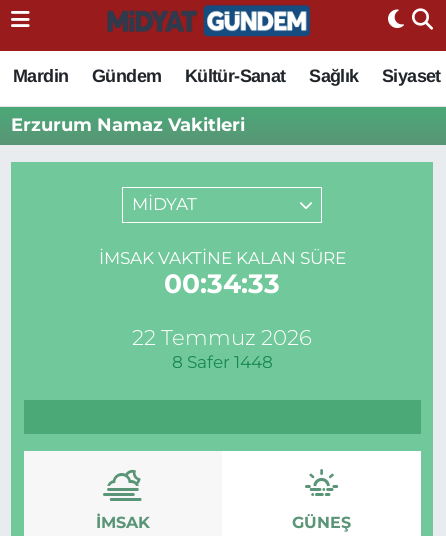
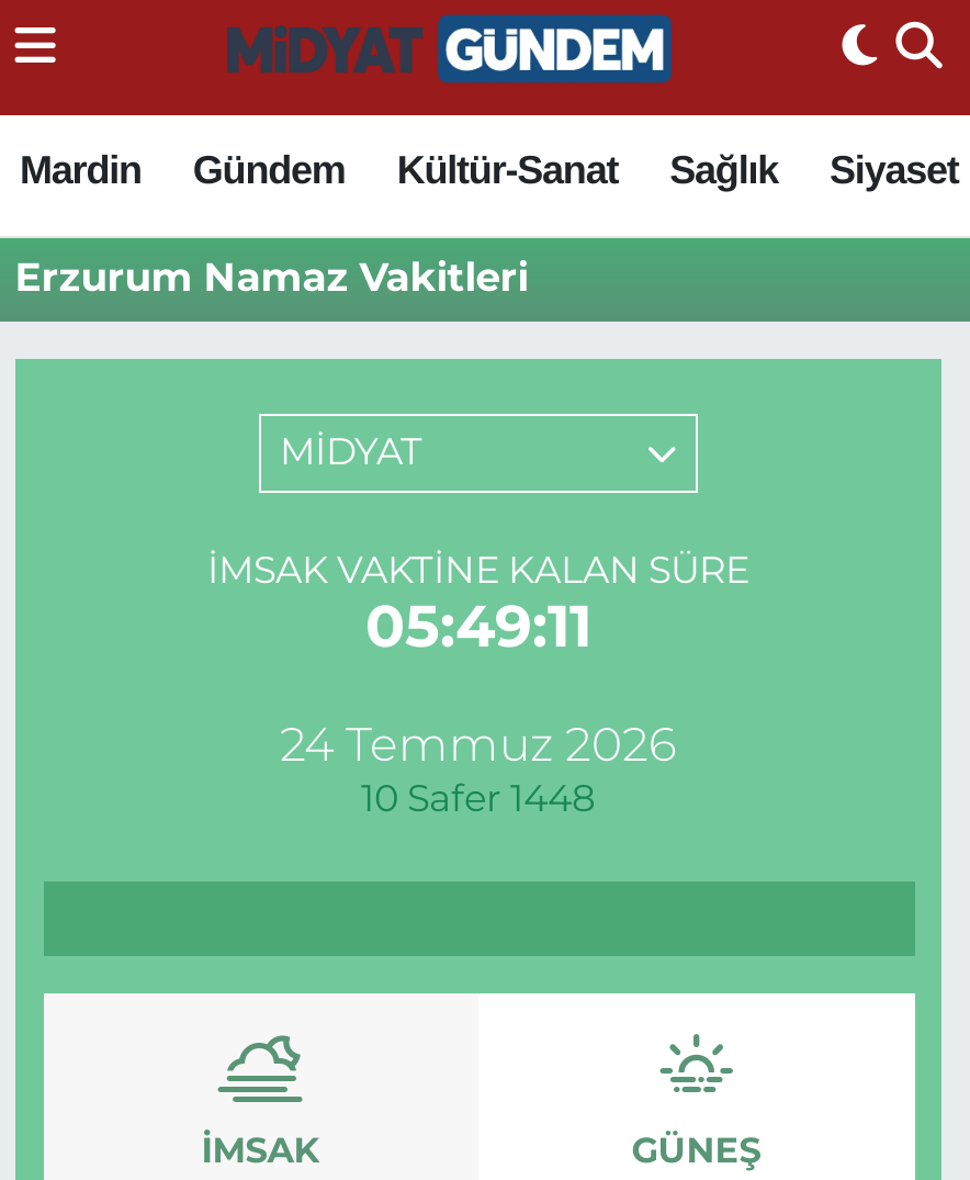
- 00:34:33
+ 05:49:11

- 22 Temmuz 2026
+ 24 Temmuz 2026

- 8 Safer 1448
+ 10 Safer 1448
